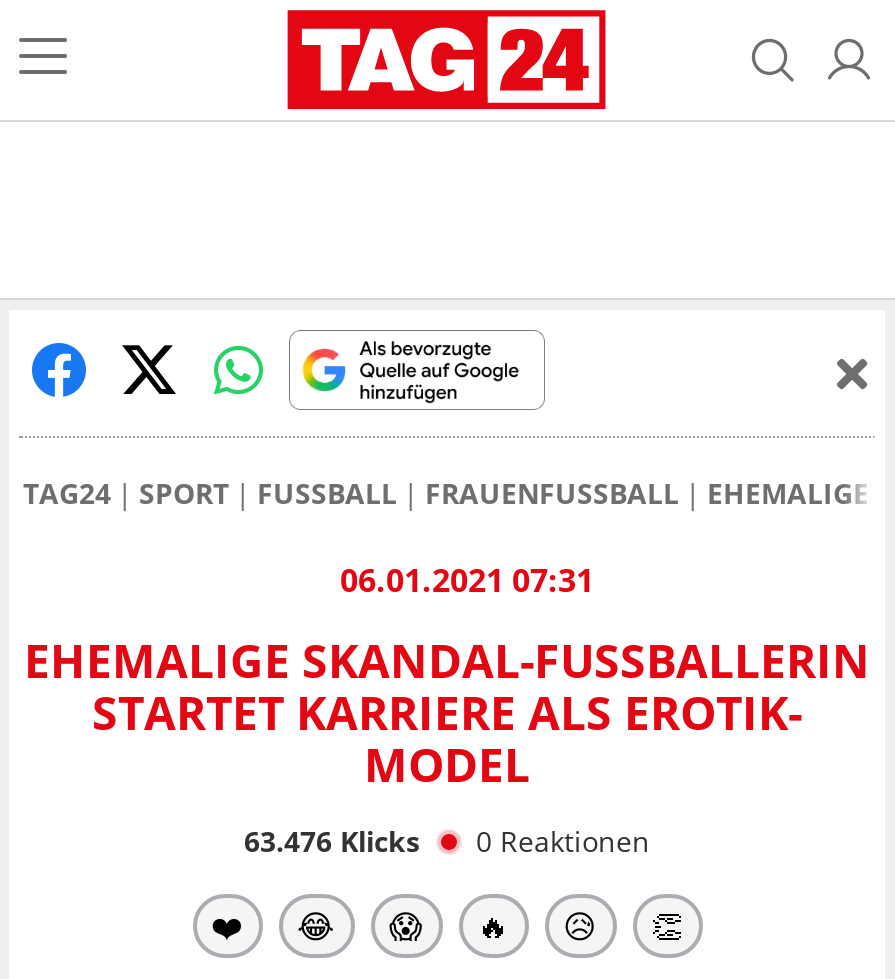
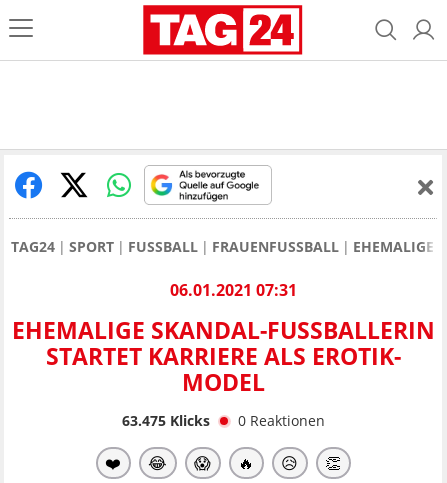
- 63.476 Klicks 0 Reaktionen
+ 63.475 Klicks 0 Reaktionen
